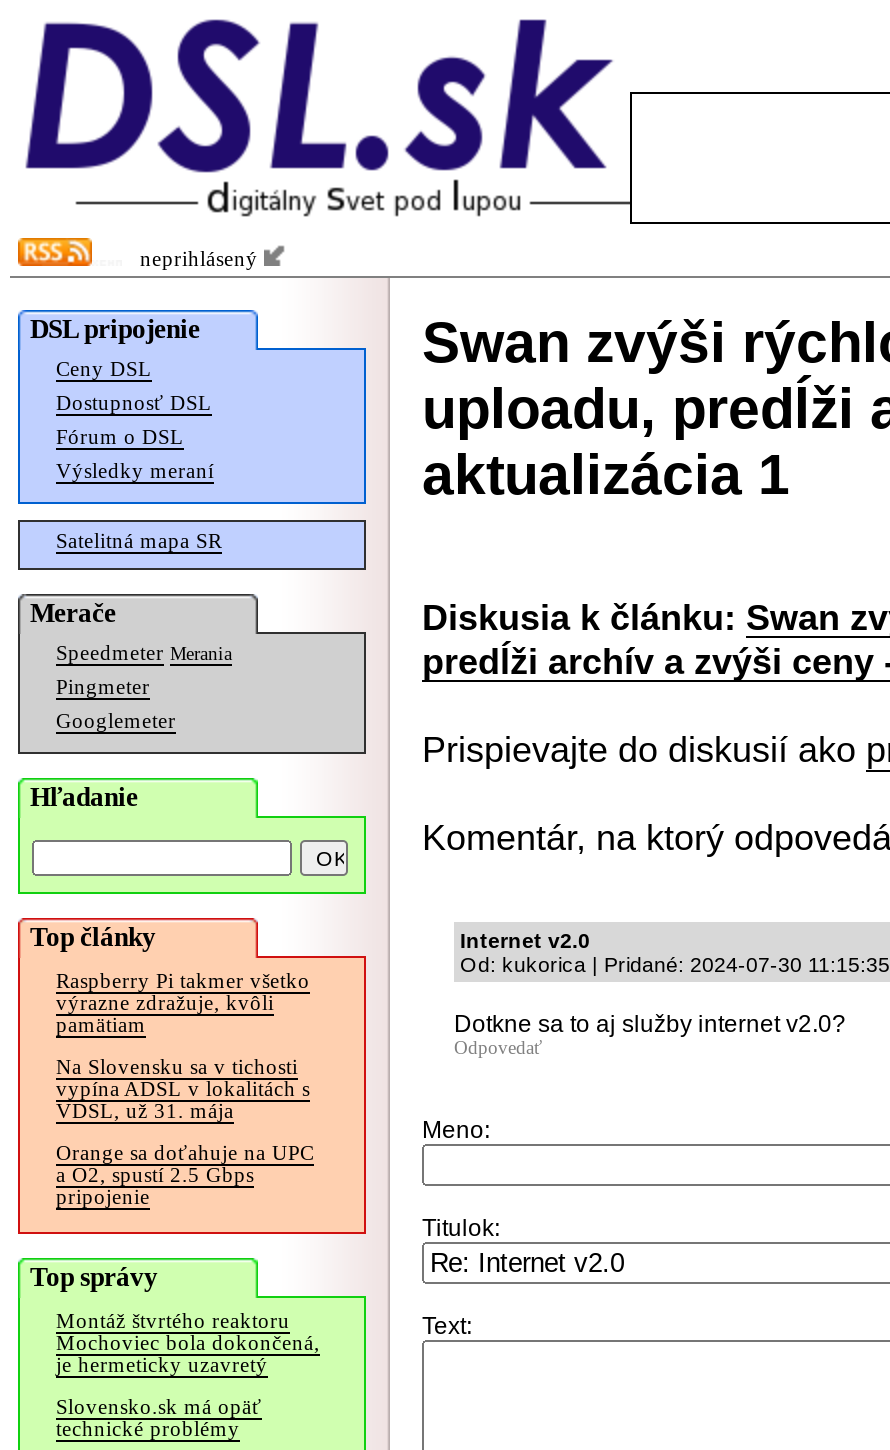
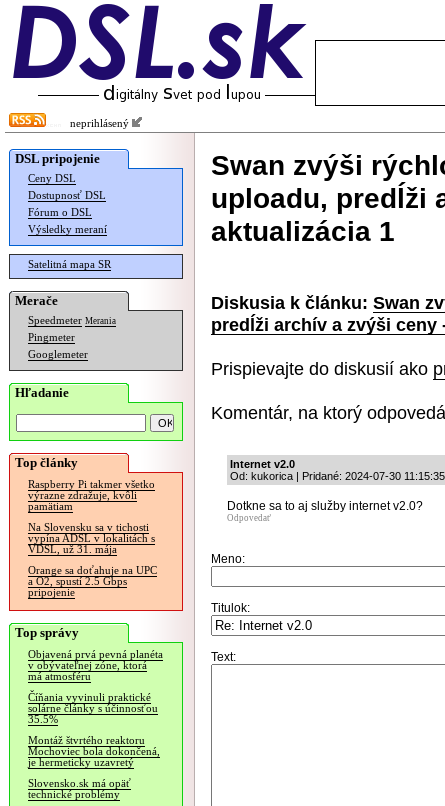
+ Objavená prvá pevná planéta
+ v obývateľnej zóne, ktorá
+ má atmosféru
+ Číňania vyvinuli praktické
+ solárne články s účinnosťou
+ 35.5%
